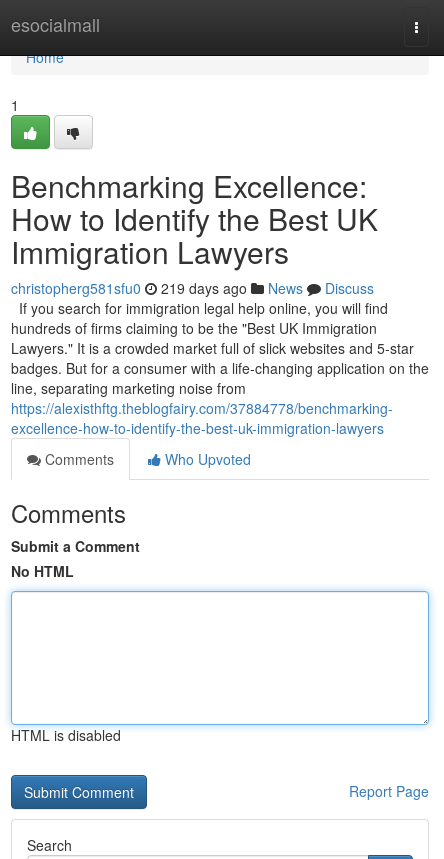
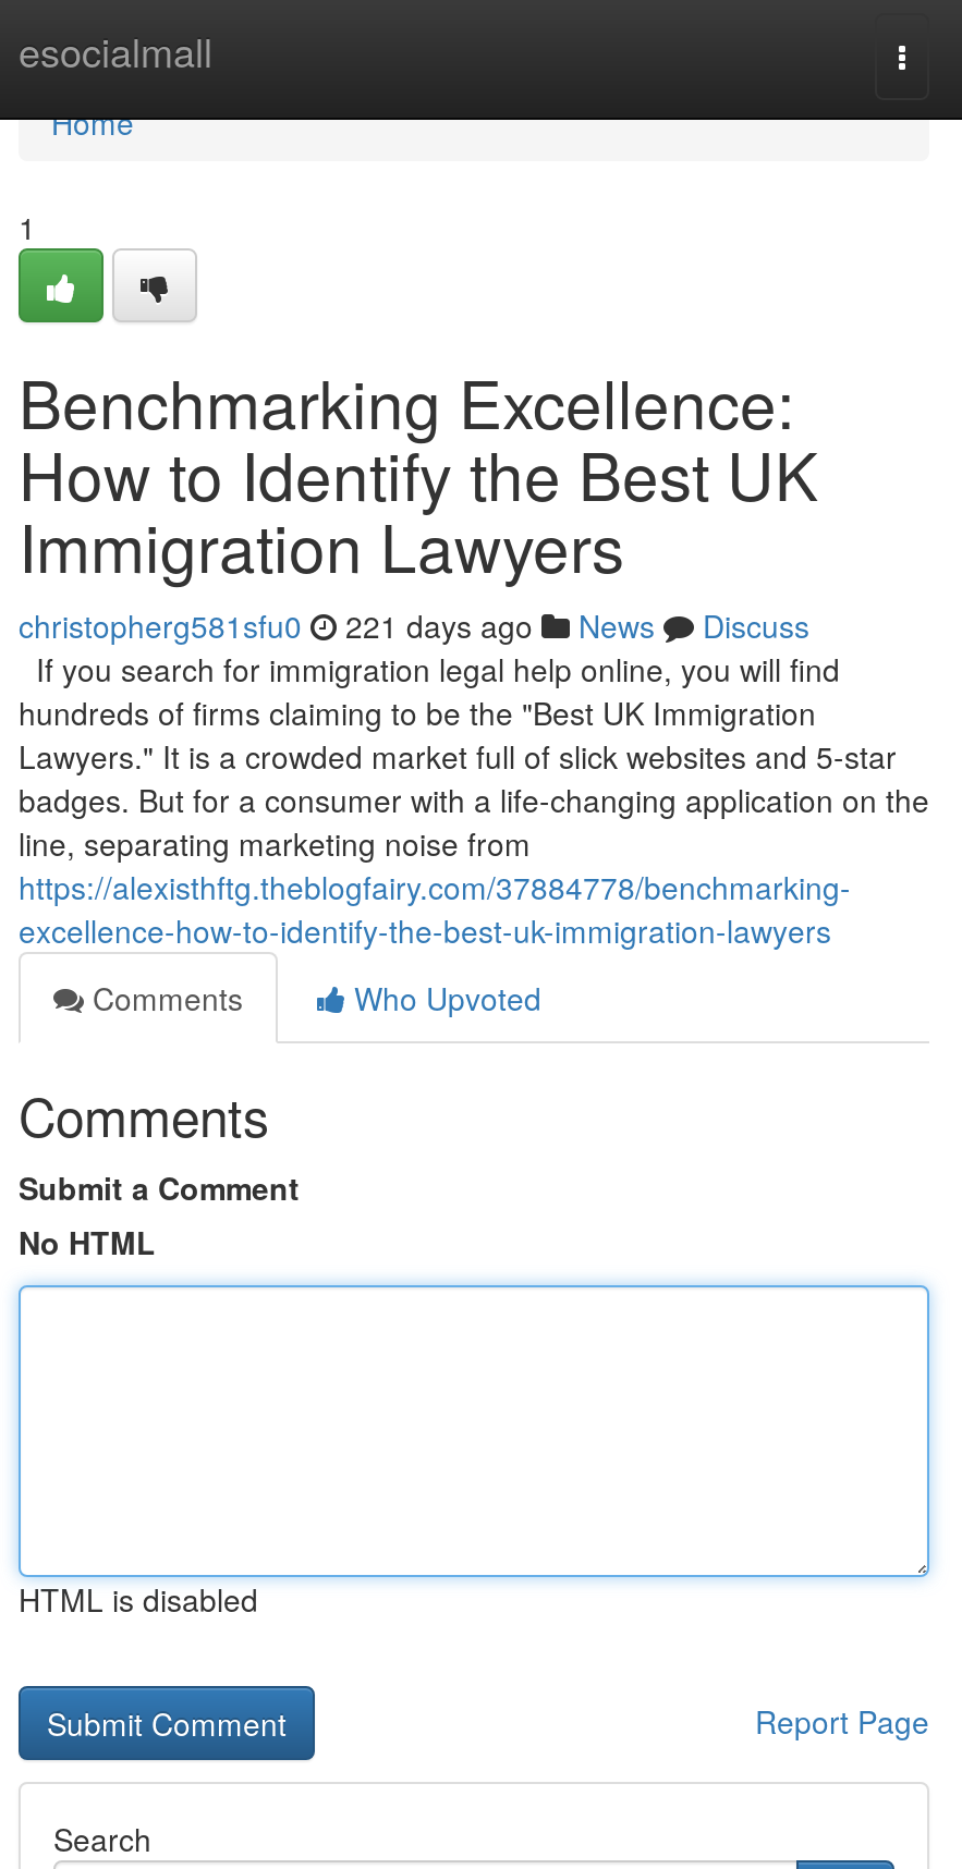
- christopherg581sfu0 219 days ago News Discuss
+ christopherg581sfu0 221 days ago News Discuss
